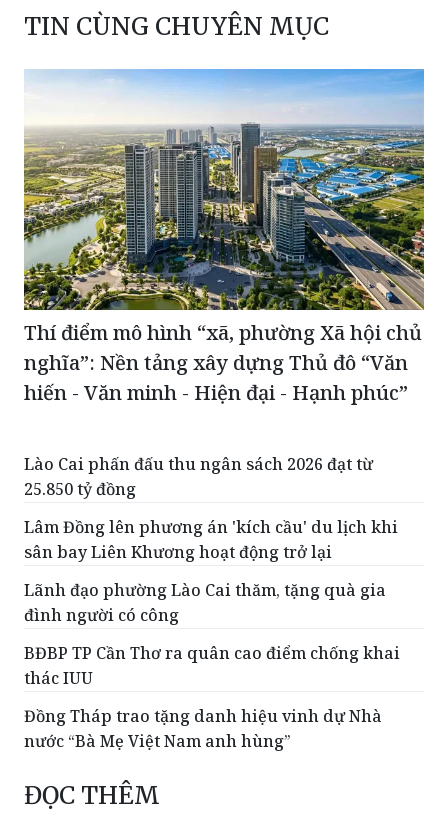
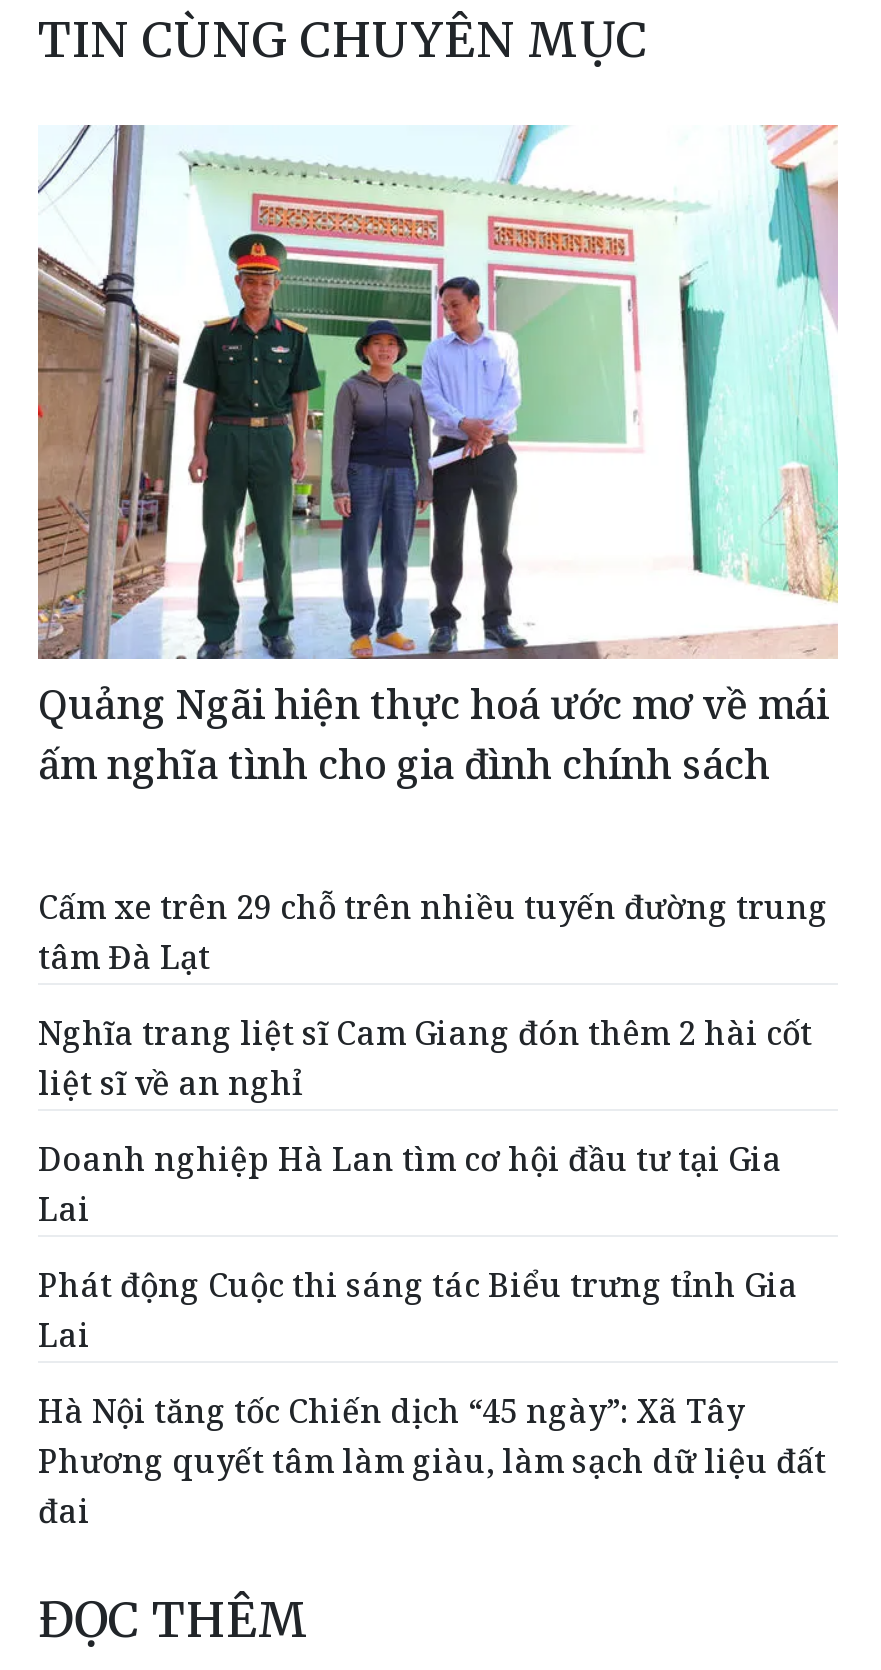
- [image]
- Thí điểm mô hình “xã, phường Xã hội chủ
- nghĩa”: Nền tảng xây dựng Thủ đô “Văn
- hiến - Văn minh - Hiện đại - Hạnh phúc”
+ [image]
+ Quảng Ngãi hiện thực hoá ước mơ về mái
+ ấm nghĩa tình cho gia đình chính sách

- Lào Cai phấn đấu thu ngân sách 2026 đạt từ
- 25.850 tỷ đồng
+ Cấm xe trên 29 chỗ trên nhiều tuyến đường trung
+ tâm Đà Lạt

- Lâm Đồng lên phương án 'kích cầu' du lịch khi
- sân bay Liên Khương hoạt động trở lại
+ Nghĩa trang liệt sĩ Cam Giang đón thêm 2 hài cốt
+ liệt sĩ về an nghỉ

- Lãnh đạo phường Lào Cai thăm, tặng quà gia
- đình người có công
+ Doanh nghiệp Hà Lan tìm cơ hội đầu tư tại Gia
+ Lai

- BĐBP TP Cần Thơ ra quân cao điểm chống khai
- thác IUU
+ Phát động Cuộc thi sáng tác Biểu trưng tỉnh Gia
+ Lai

- Đồng Tháp trao tặng danh hiệu vinh dự Nhà
- nước “Bà Mẹ Việt Nam anh hùng”
+ Hà Nội tăng tốc Chiến dịch “45 ngày”: Xã Tây
+ Phương quyết tâm làm giàu, làm sạch dữ liệu đất
+ đai
